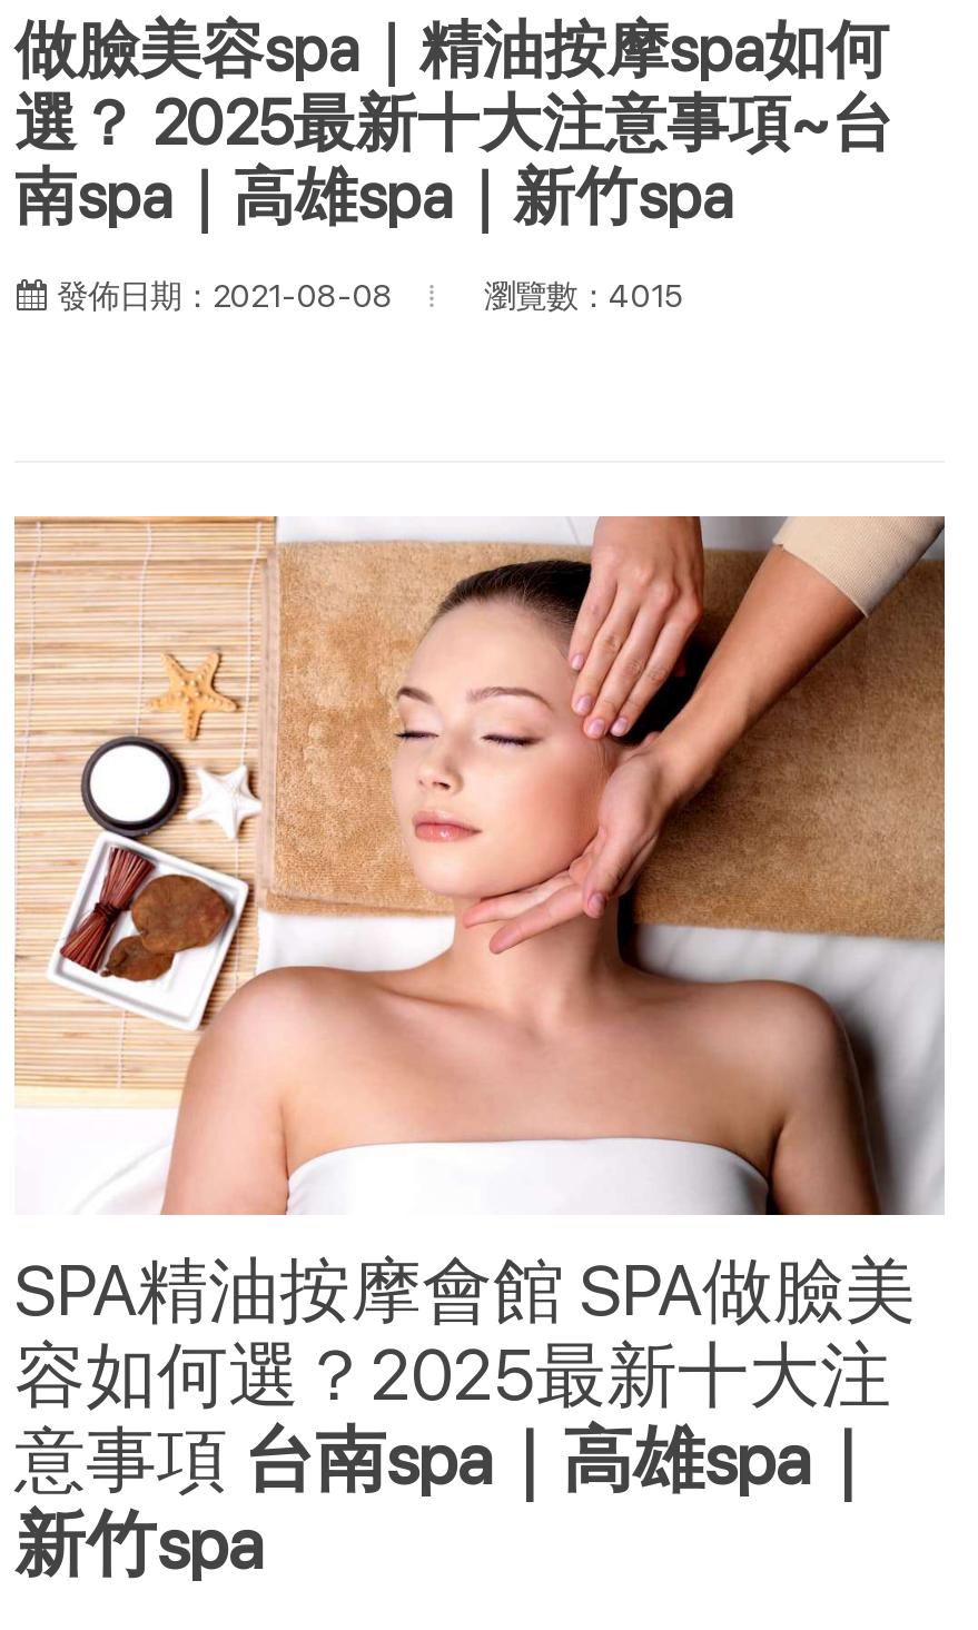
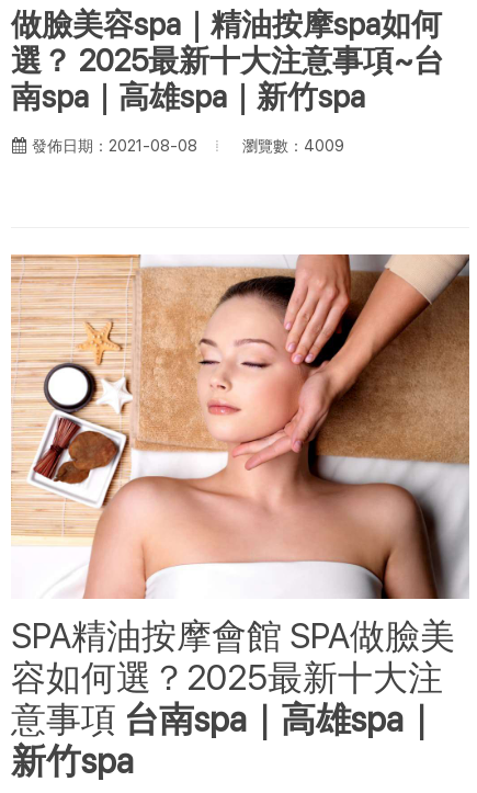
- 瀏覽數：4015
+ 瀏覽數：4009
